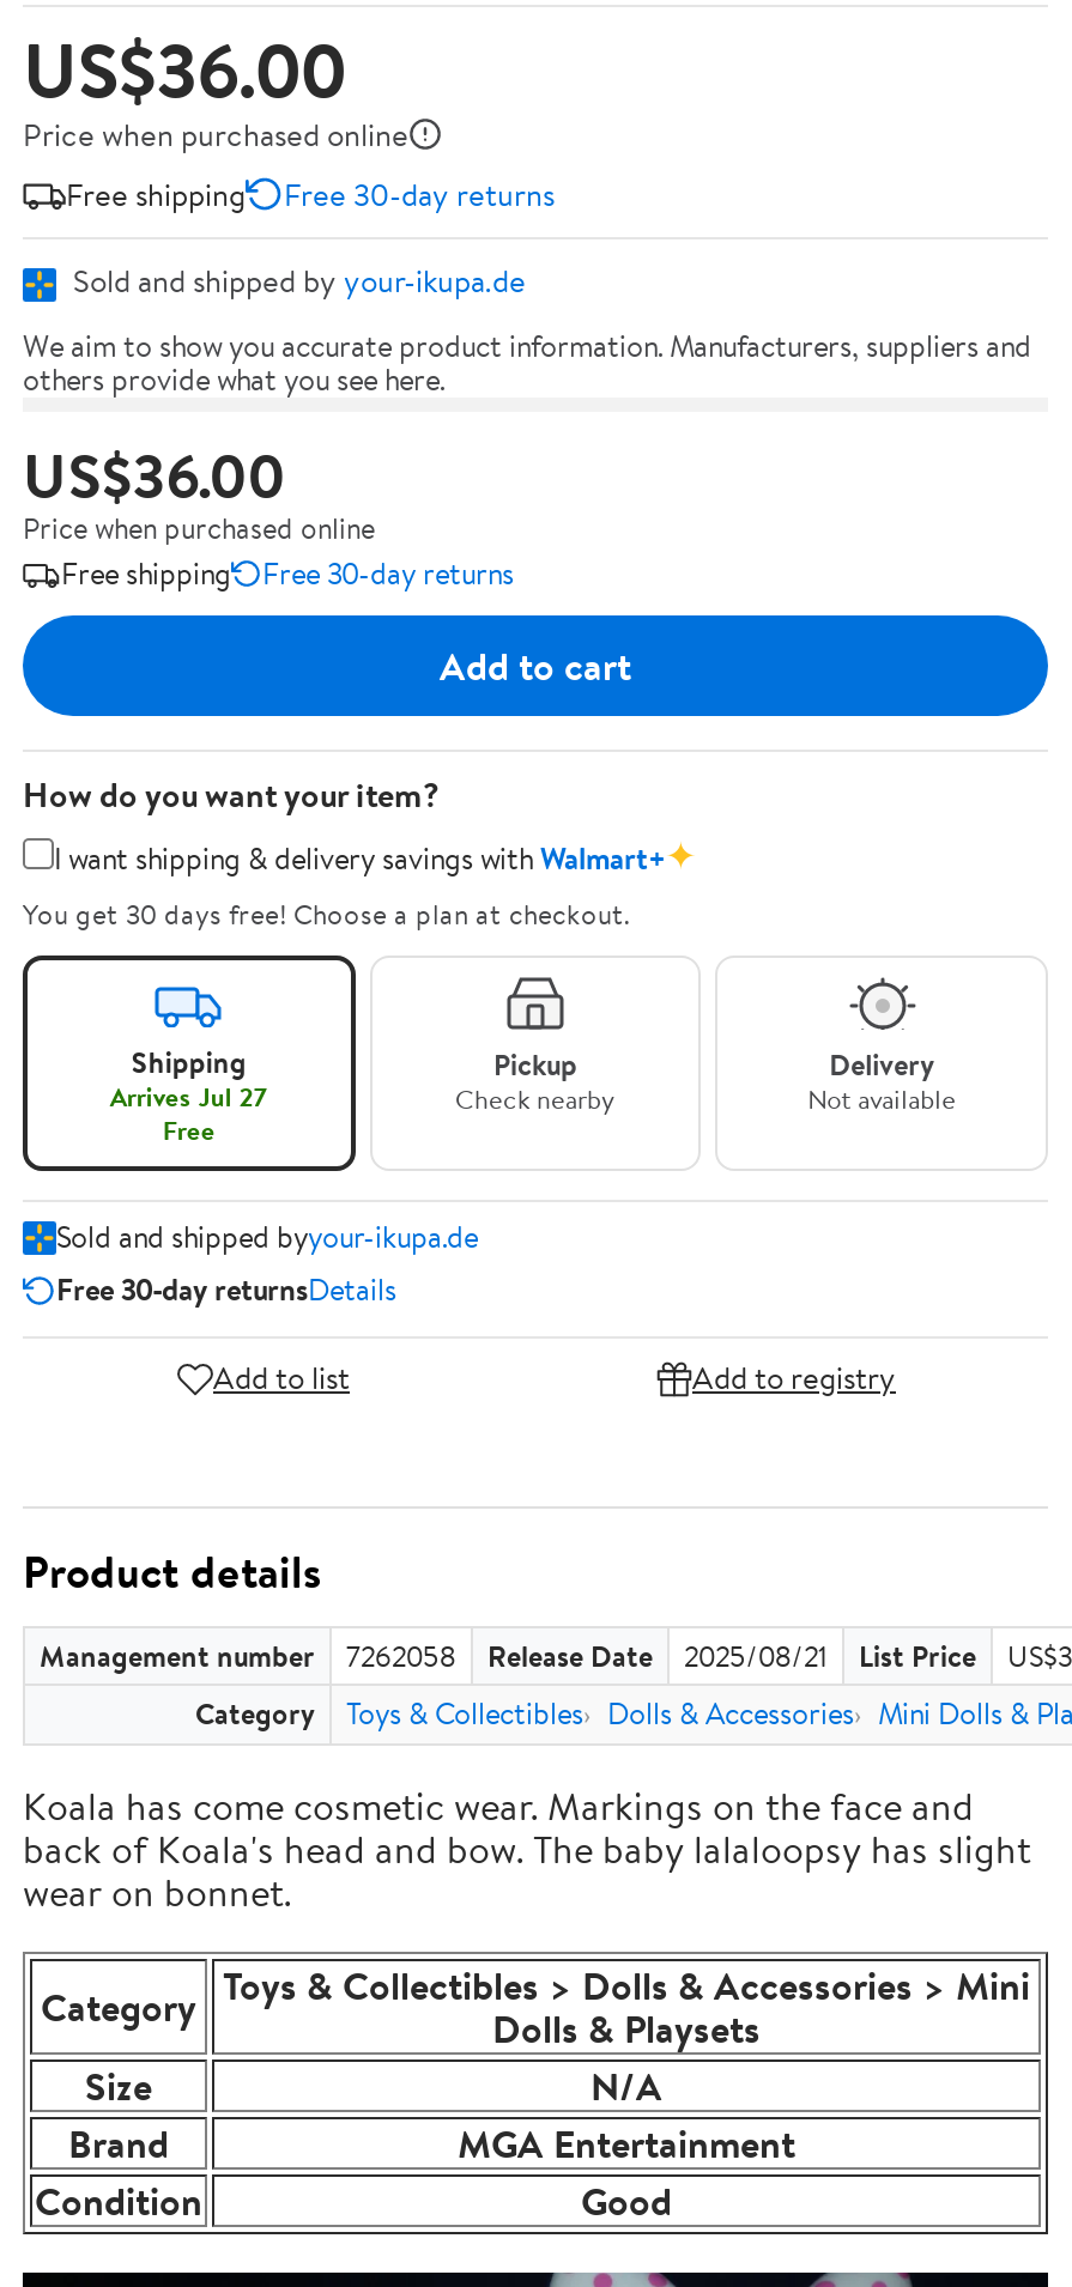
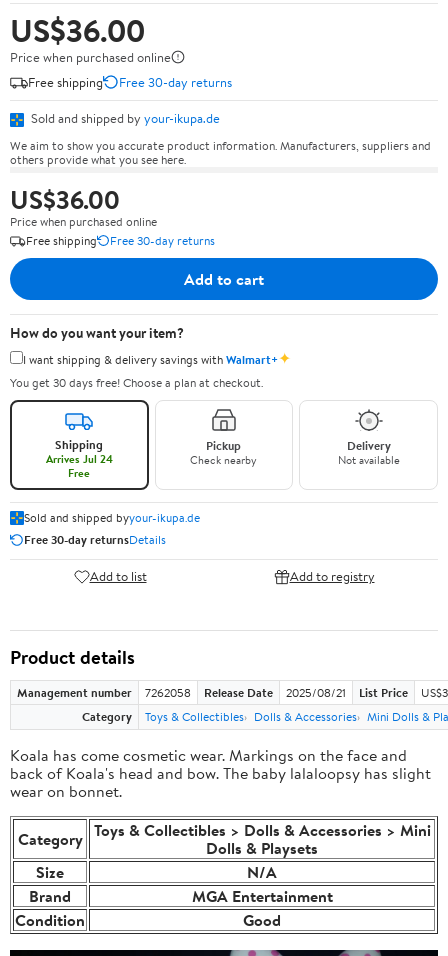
- Arrives Jul 27
+ Arrives Jul 24
